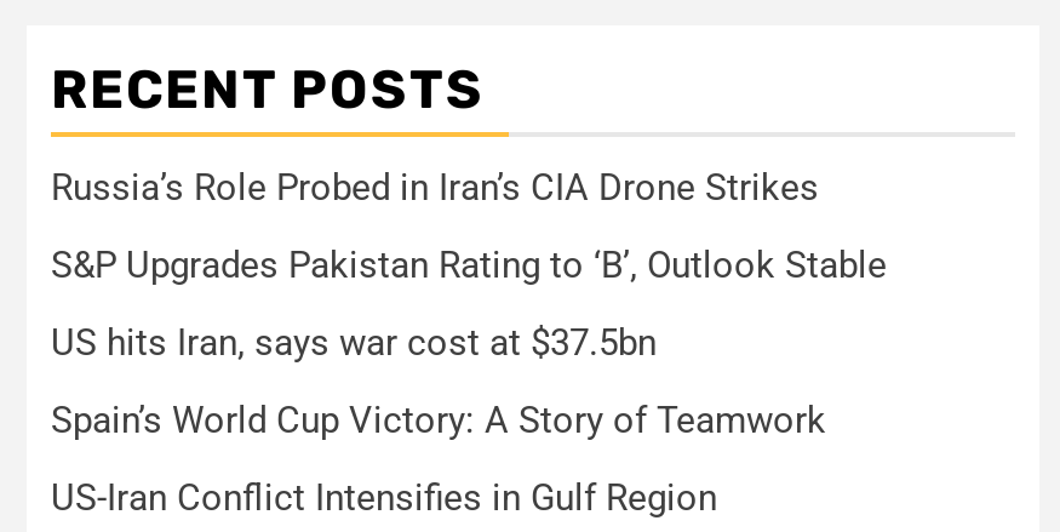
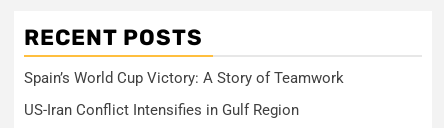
- Russia’s Role Probed in Iran’s CIA Drone Strikes
- S&P Upgrades Pakistan Rating to ‘B’, Outlook Stable
- US hits Iran, says war cost at $37.5bn
